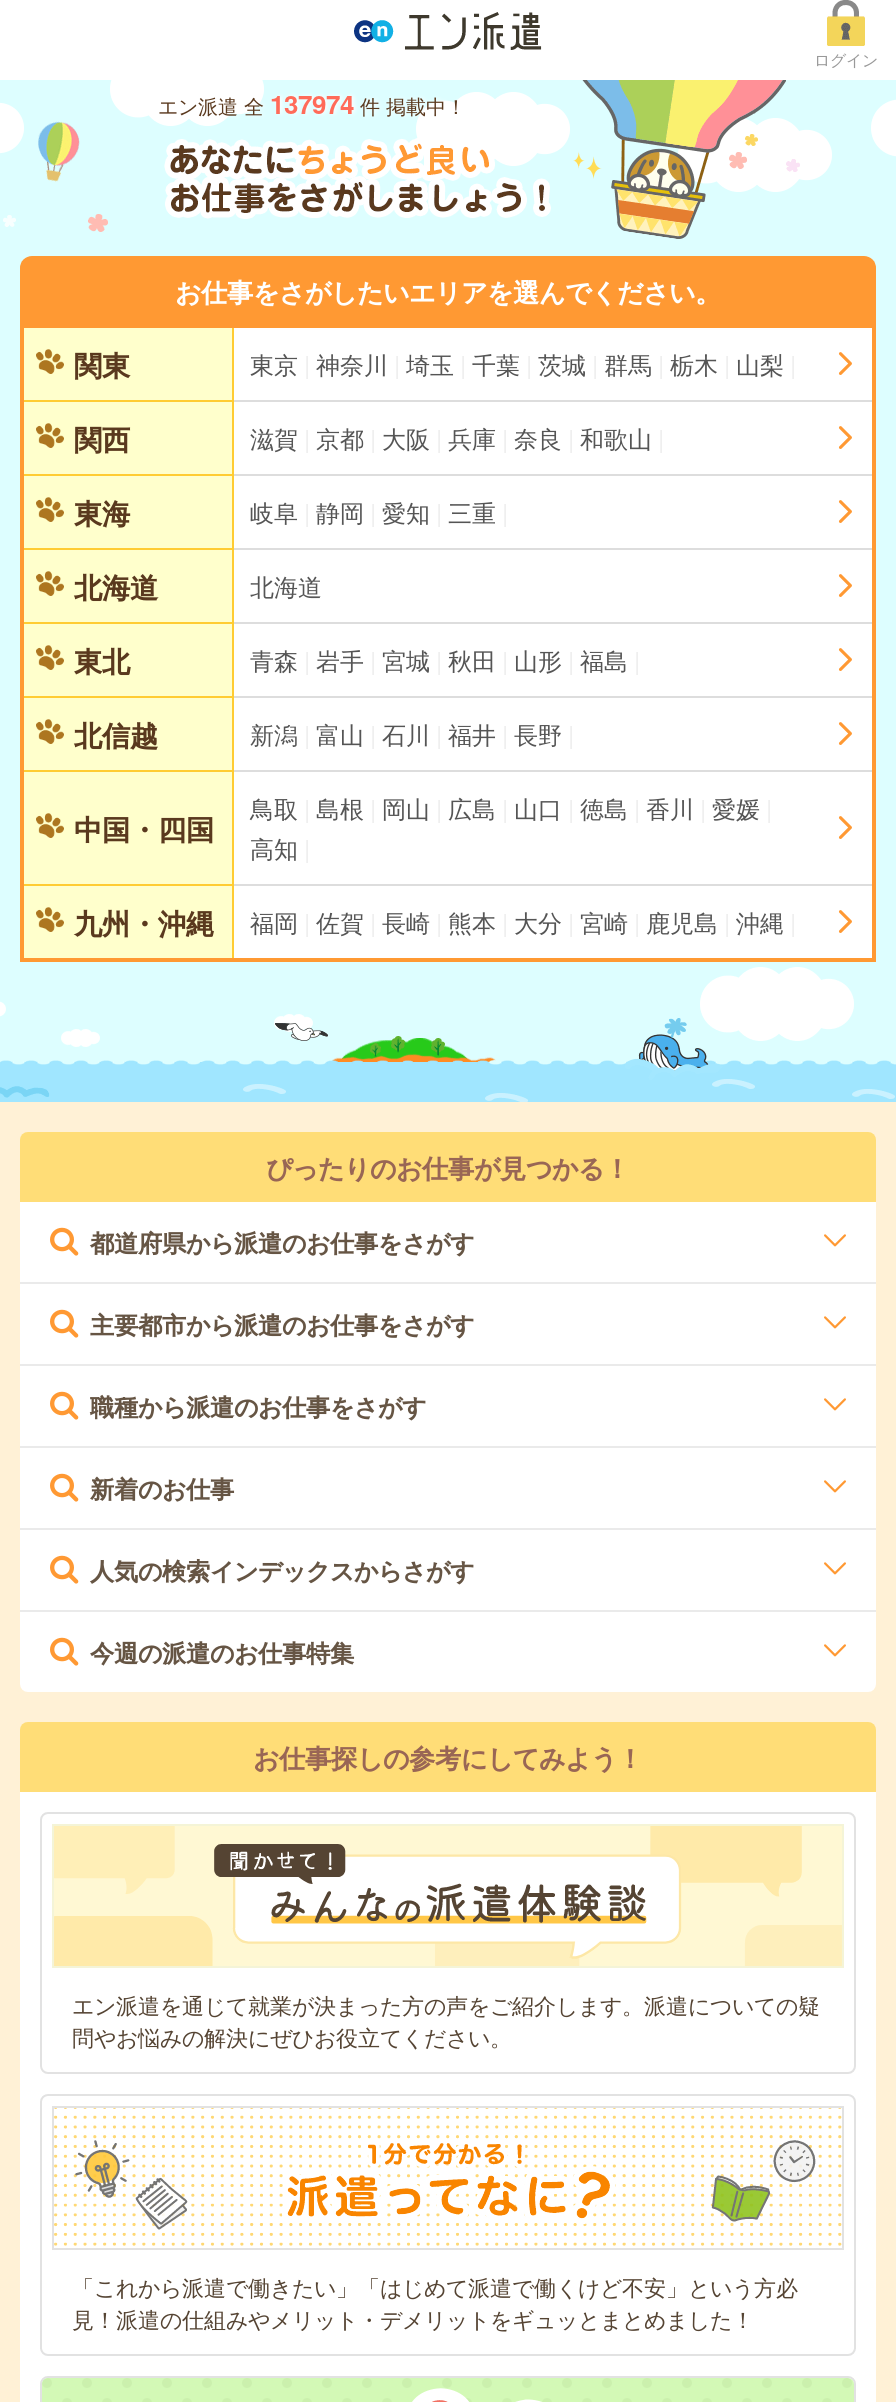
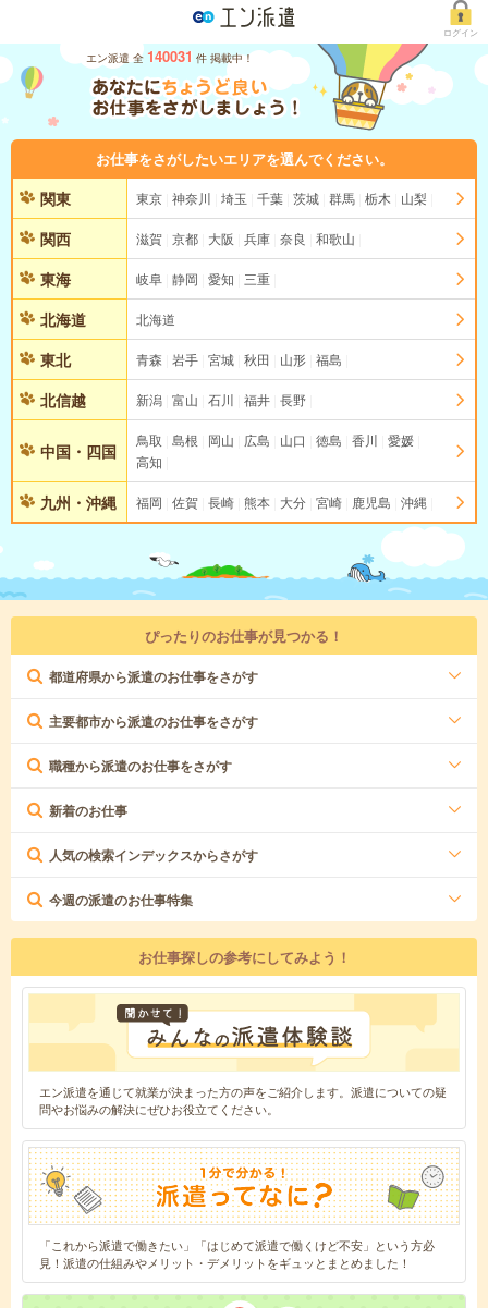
- エン派遣 全 137974 件 掲載中！
+ エン派遣 全 140031 件 掲載中！
